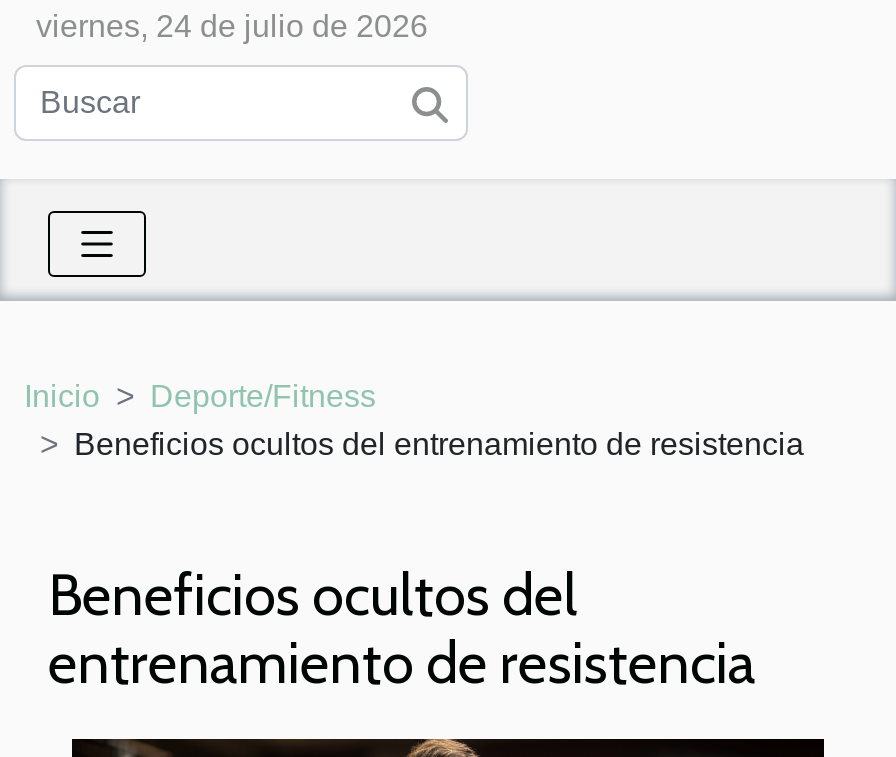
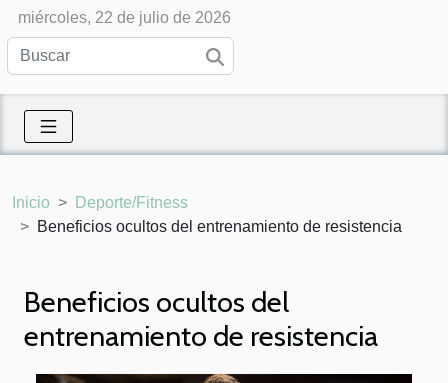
- viernes, 24 de julio de 2026
+ miércoles, 22 de julio de 2026
